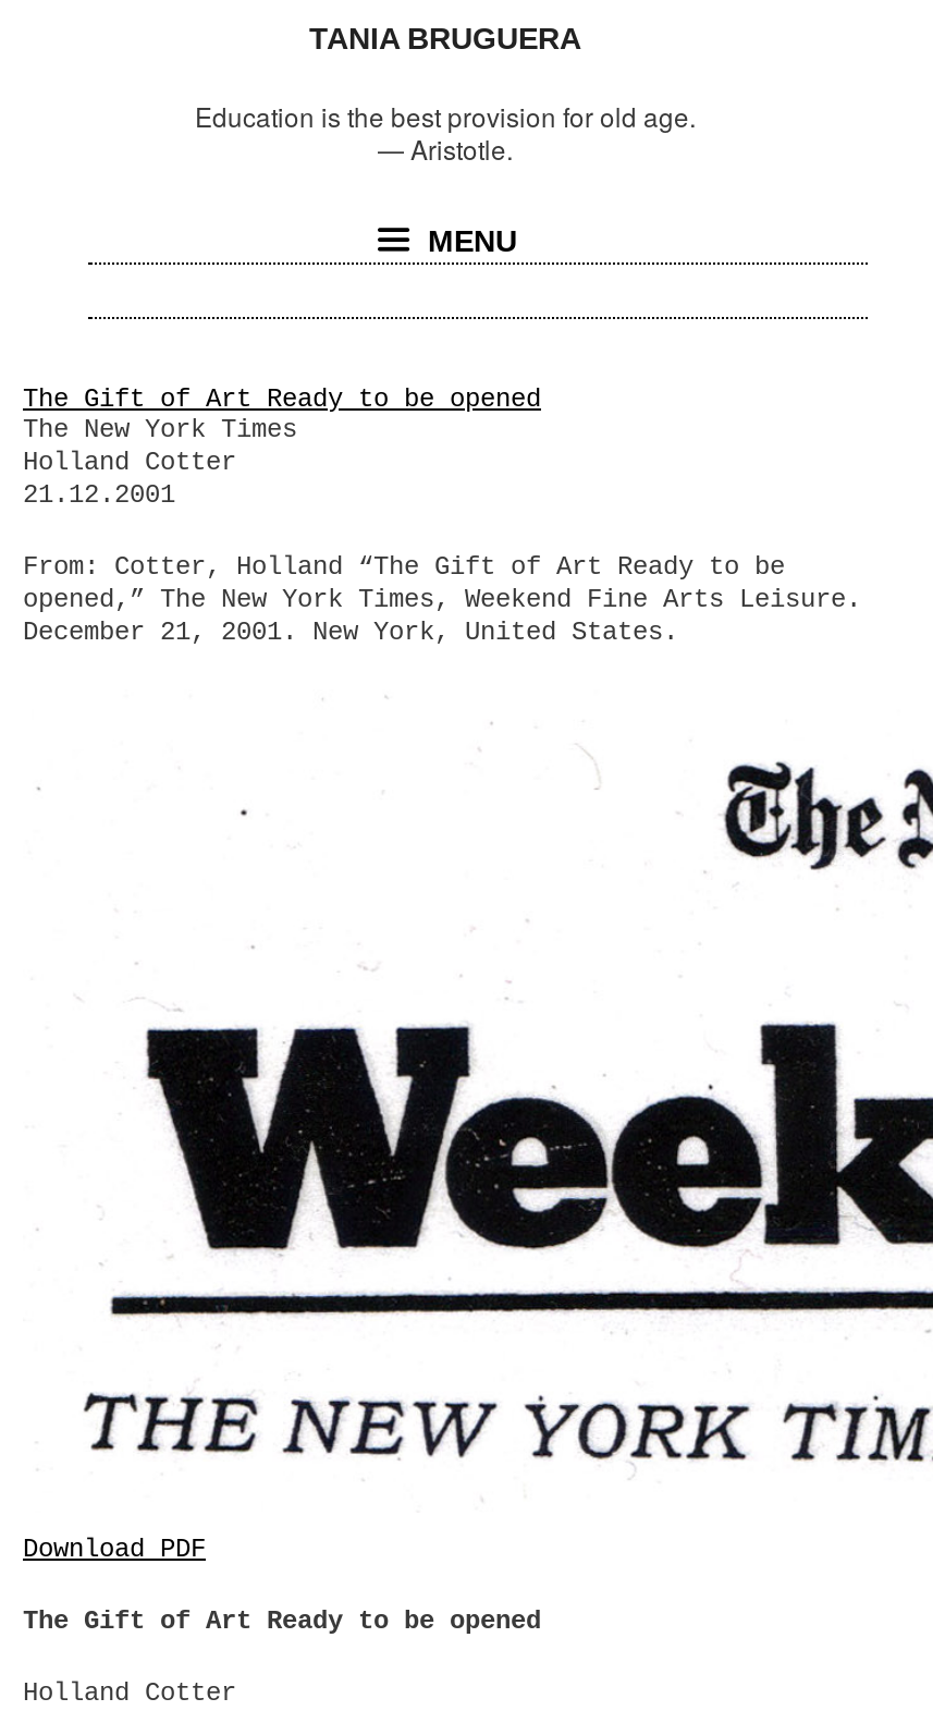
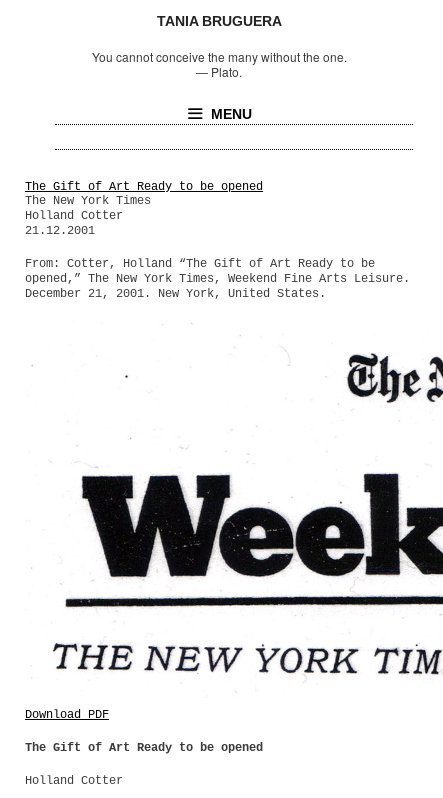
- Education is the best provision for old age.
- — Aristotle.
+ You cannot conceive the many without the one.
+ — Plato.
